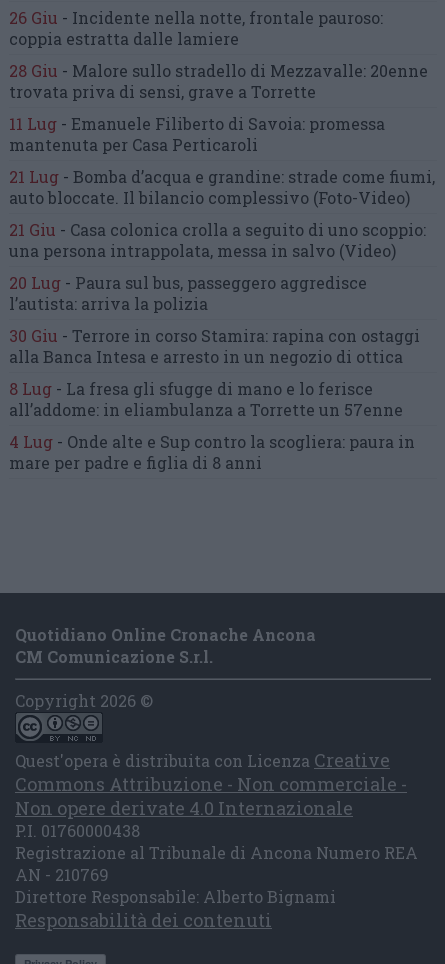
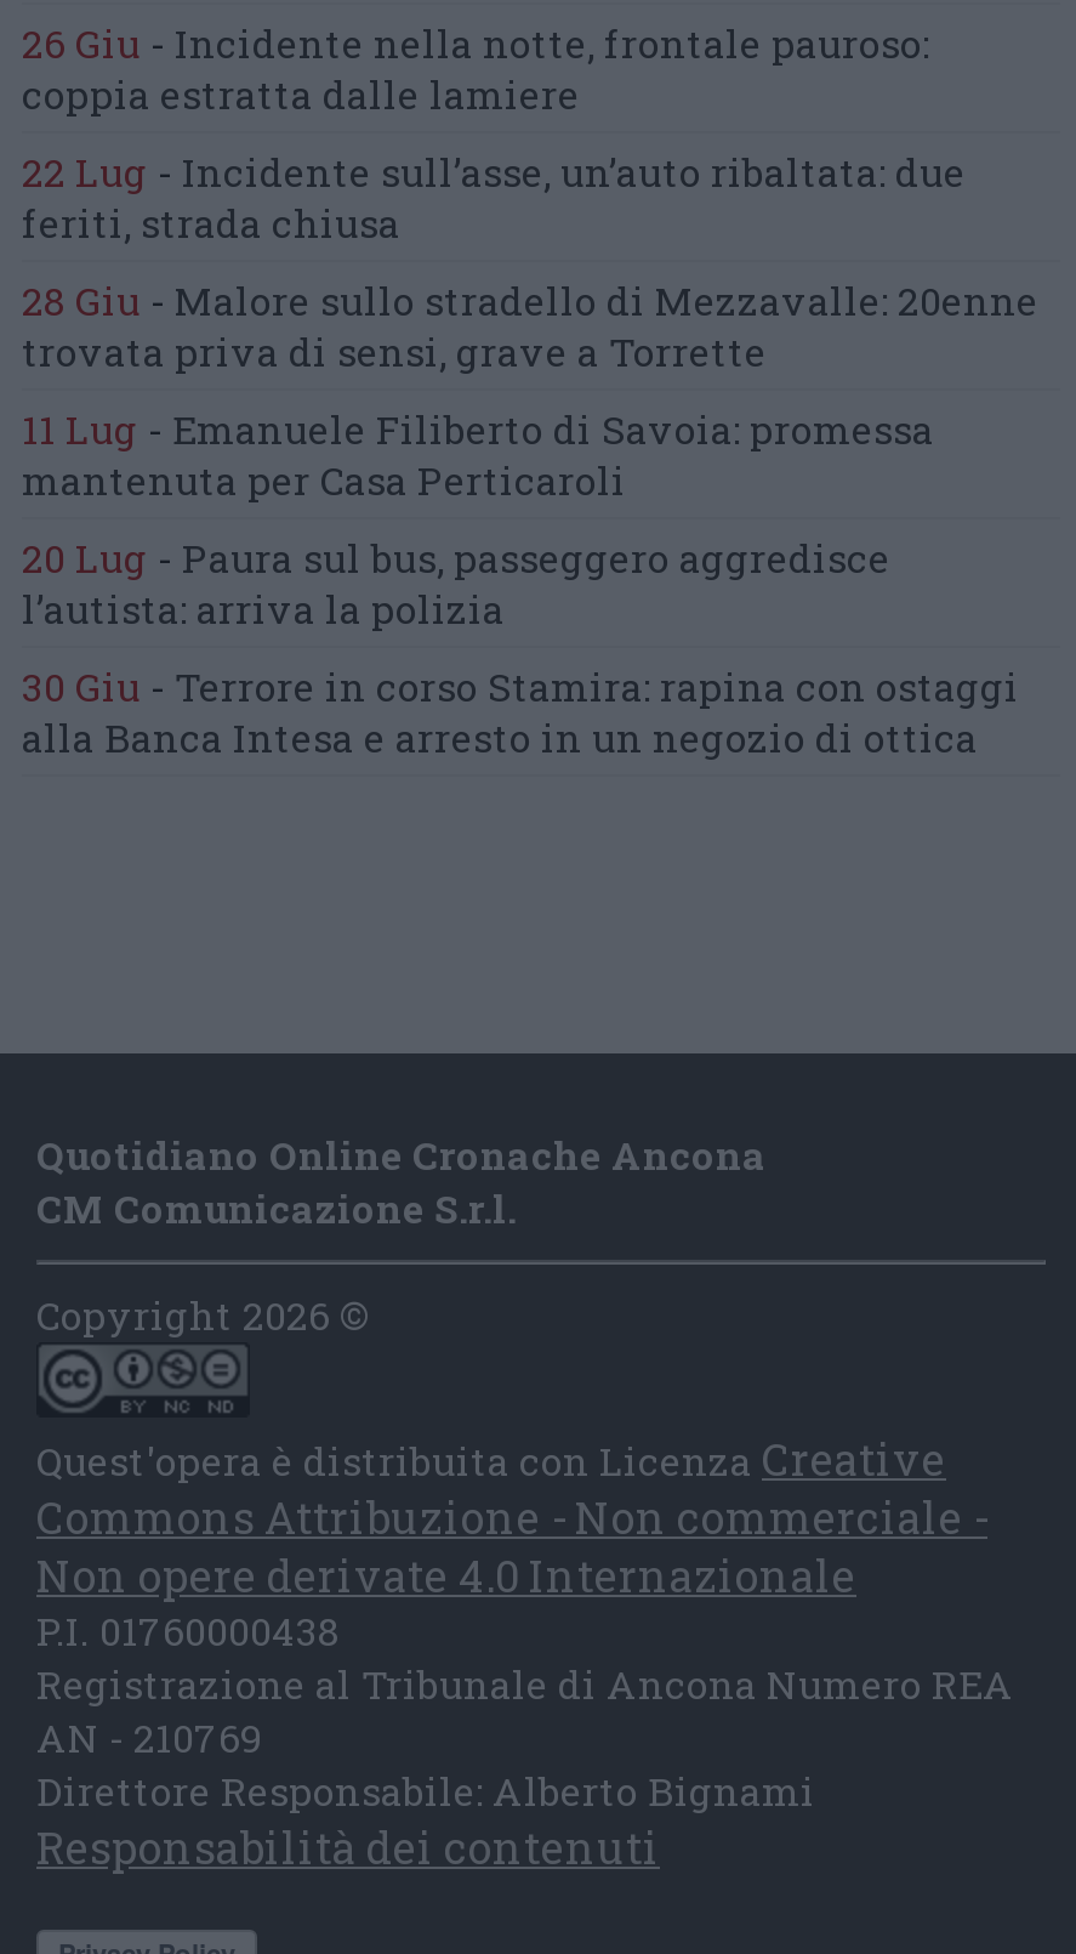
+ 22 Lug - Incidente sull’asse, un’auto ribaltata: due
+ feriti, strada chiusa

moved down: 28 Giu - Malore sullo stradello di Mezzavalle: 20enne | trovata priva di sensi, grave a Torrette | 11 Lug - Emanuele Filiberto di Savoia: promessa | mantenuta per Casa Perticaroli

- 21 Lug - Bomba d’acqua e grandine: strade come fiumi,
- auto bloccate. Il bilancio complessivo (Foto-Video)
- 21 Giu - Casa colonica crolla a seguito di uno scoppio:
- una persona intrappolata, messa in salvo (Video)

- 8 Lug - La fresa gli sfugge di mano e lo ferisce
- all’addome: in eliambulanza a Torrette un 57enne
- 4 Lug - Onde alte e Sup contro la scogliera: paura in
- mare per padre e figlia di 8 anni
